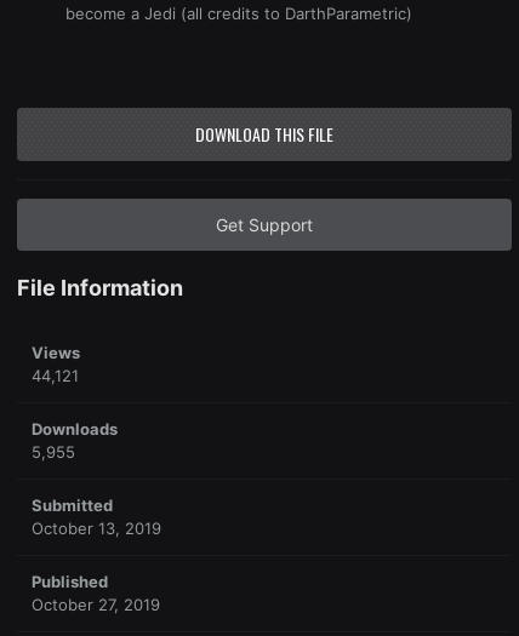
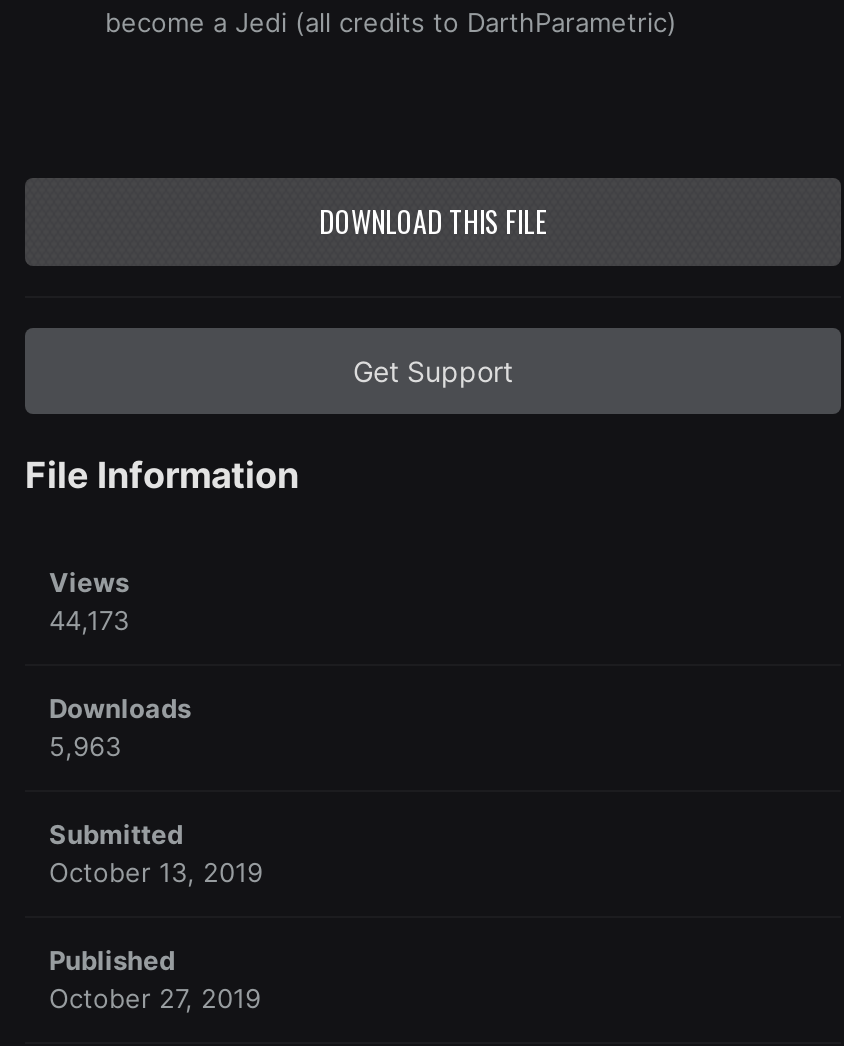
- 44,121
+ 44,173

- 5,955
+ 5,963
